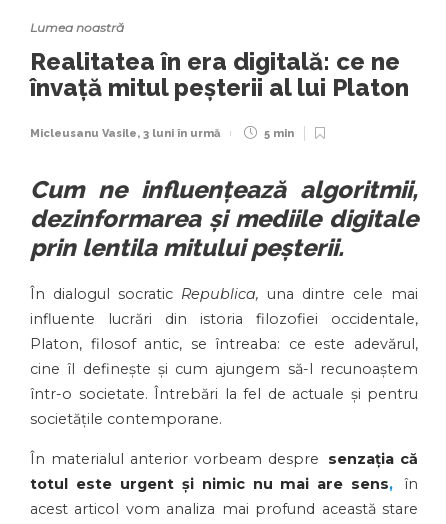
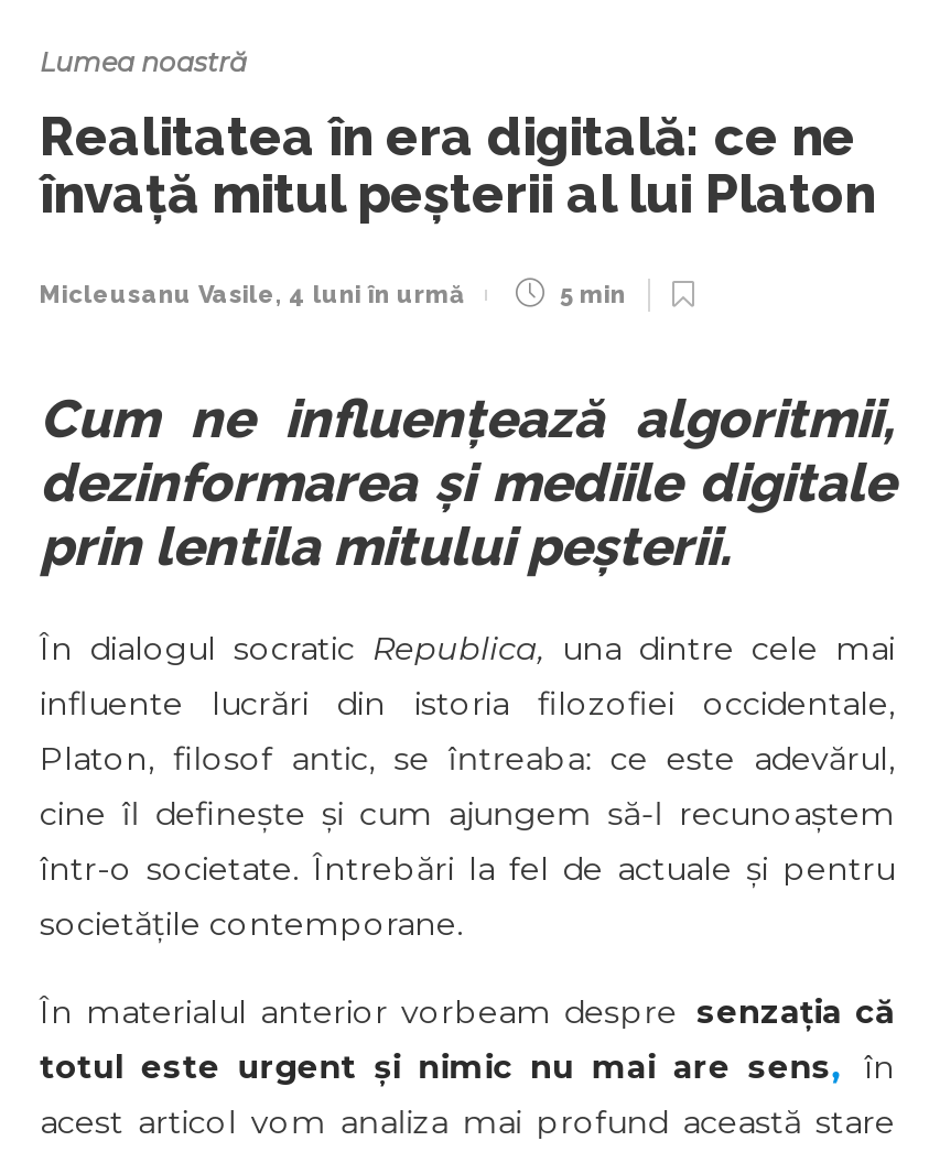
- Micleusanu Vasile, 3 luni în urmă
+ Micleusanu Vasile, 4 luni în urmă
